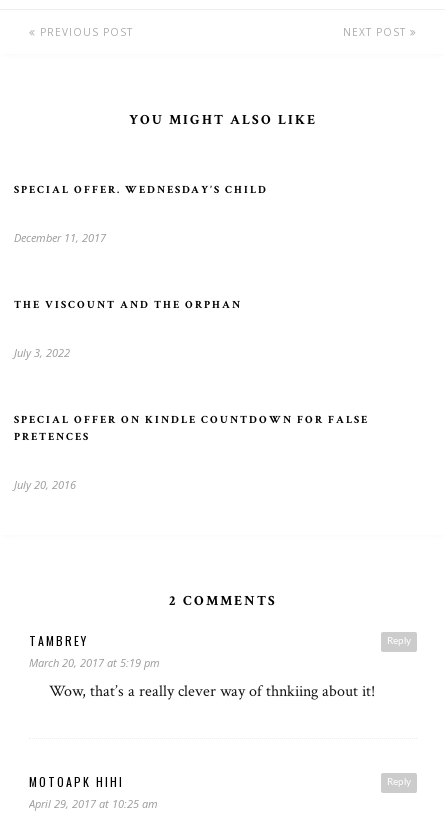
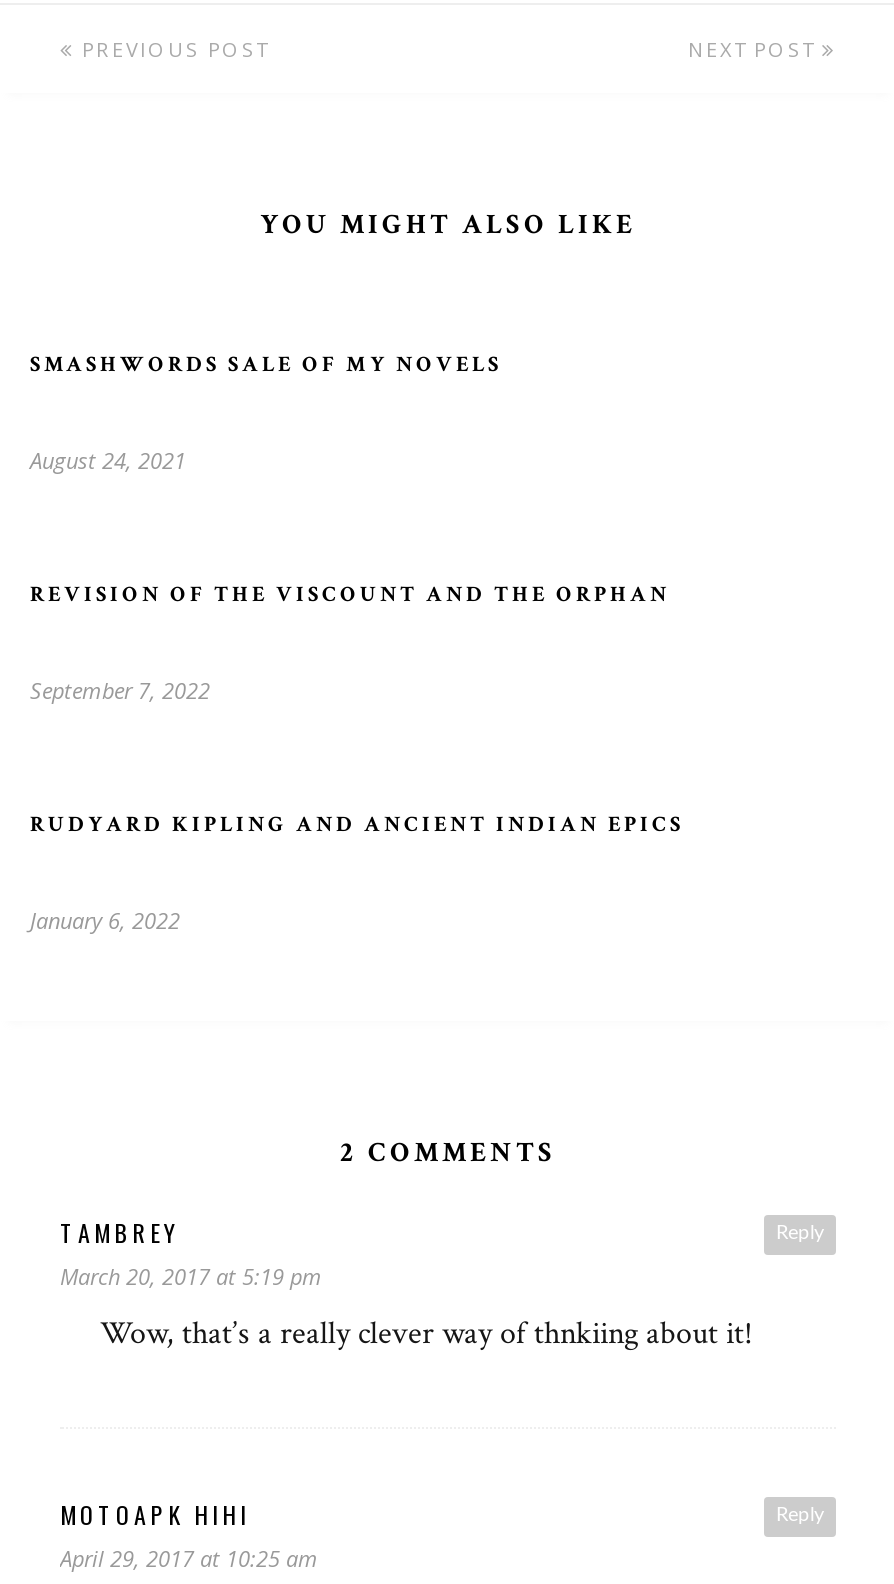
- SPECIAL OFFER. WEDNESDAY’S CHILD
+ SMASHWORDS SALE OF MY NOVELS

- December 11, 2017
+ August 24, 2021

- THE VISCOUNT AND THE ORPHAN
+ REVISION OF THE VISCOUNT AND THE ORPHAN

- July 3, 2022
+ September 7, 2022

- SPECIAL OFFER ON KINDLE COUNTDOWN FOR FALSE
- PRETENCES
+ RUDYARD KIPLING AND ANCIENT INDIAN EPICS

- July 20, 2016
+ January 6, 2022
